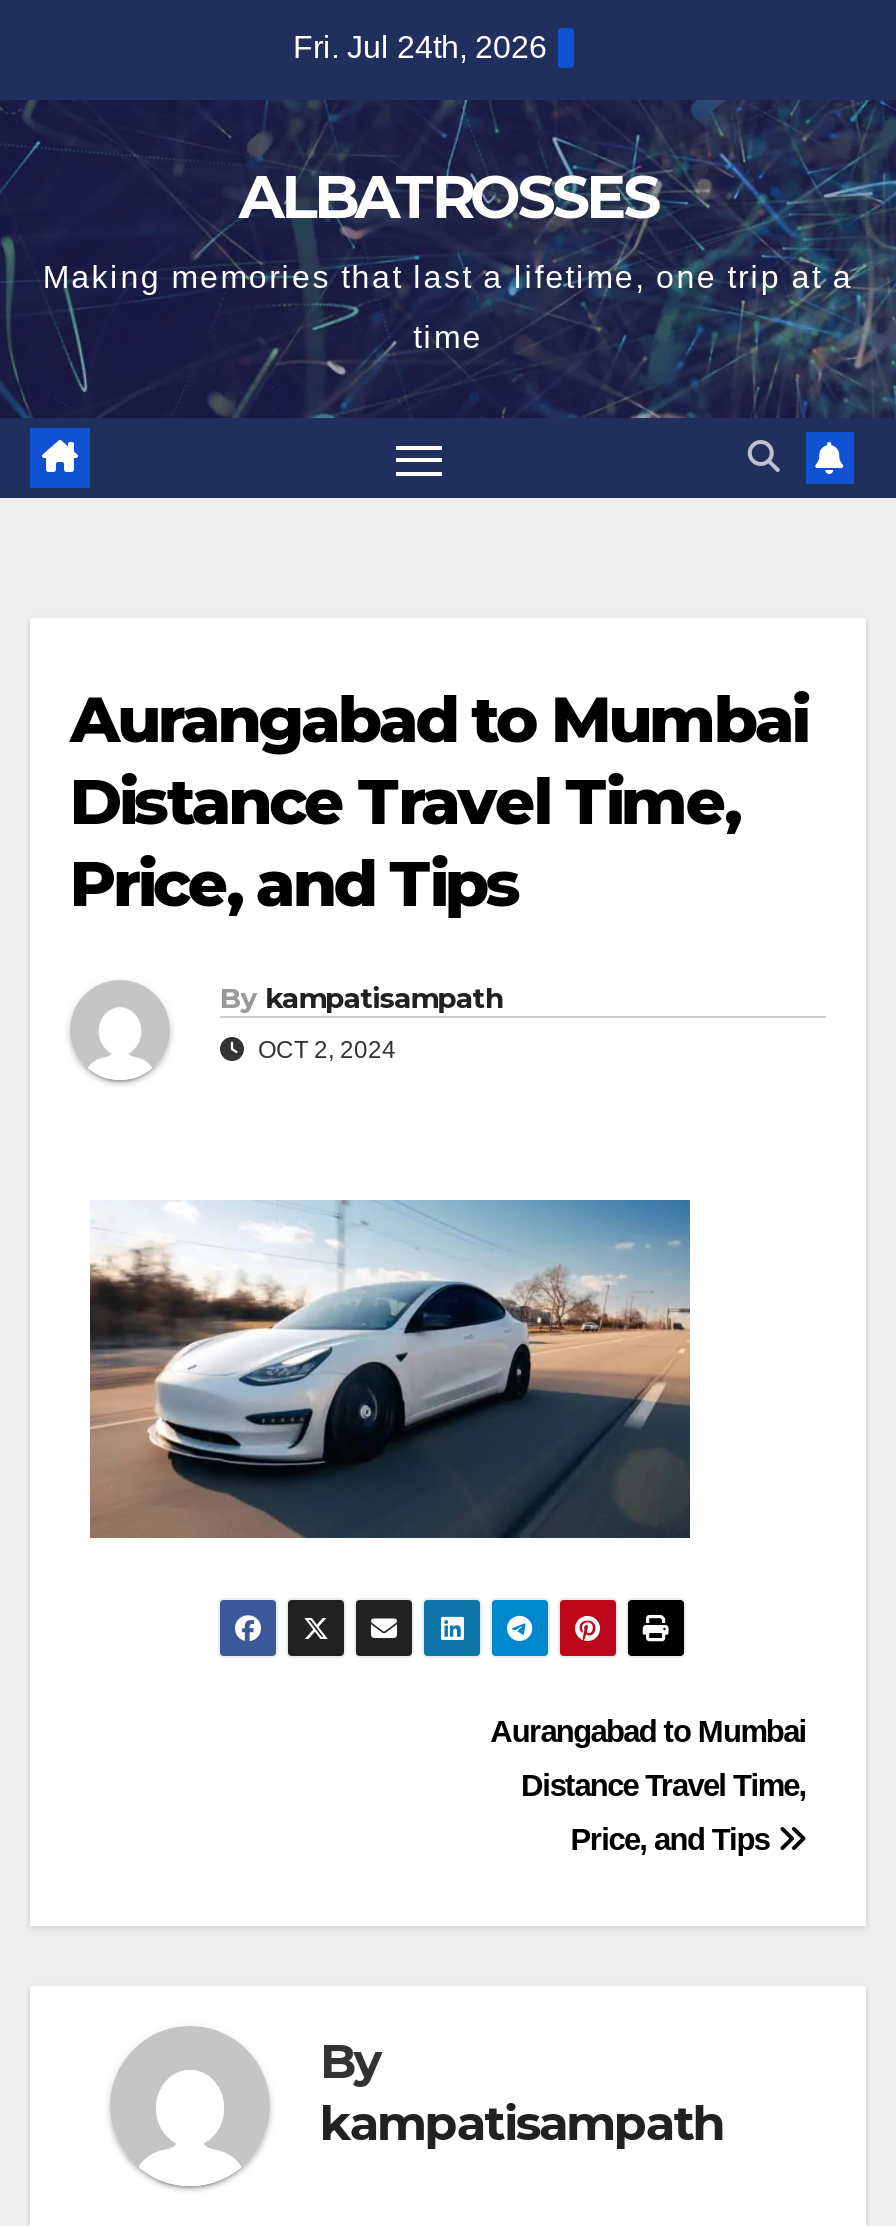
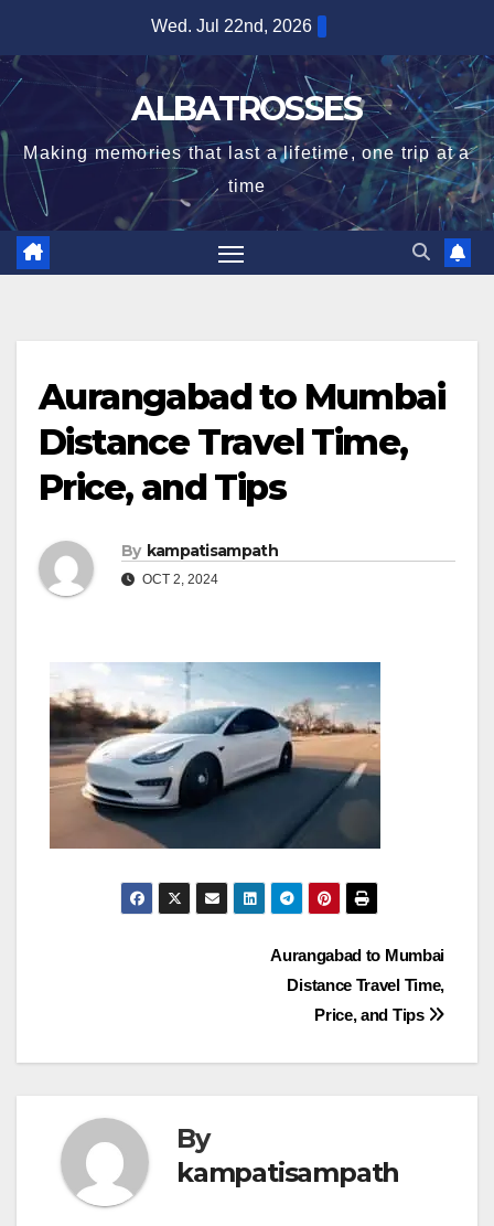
- Fri. Jul 24th, 2026
+ Wed. Jul 22nd, 2026
